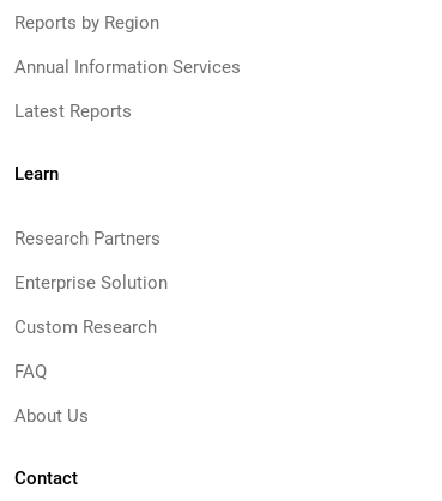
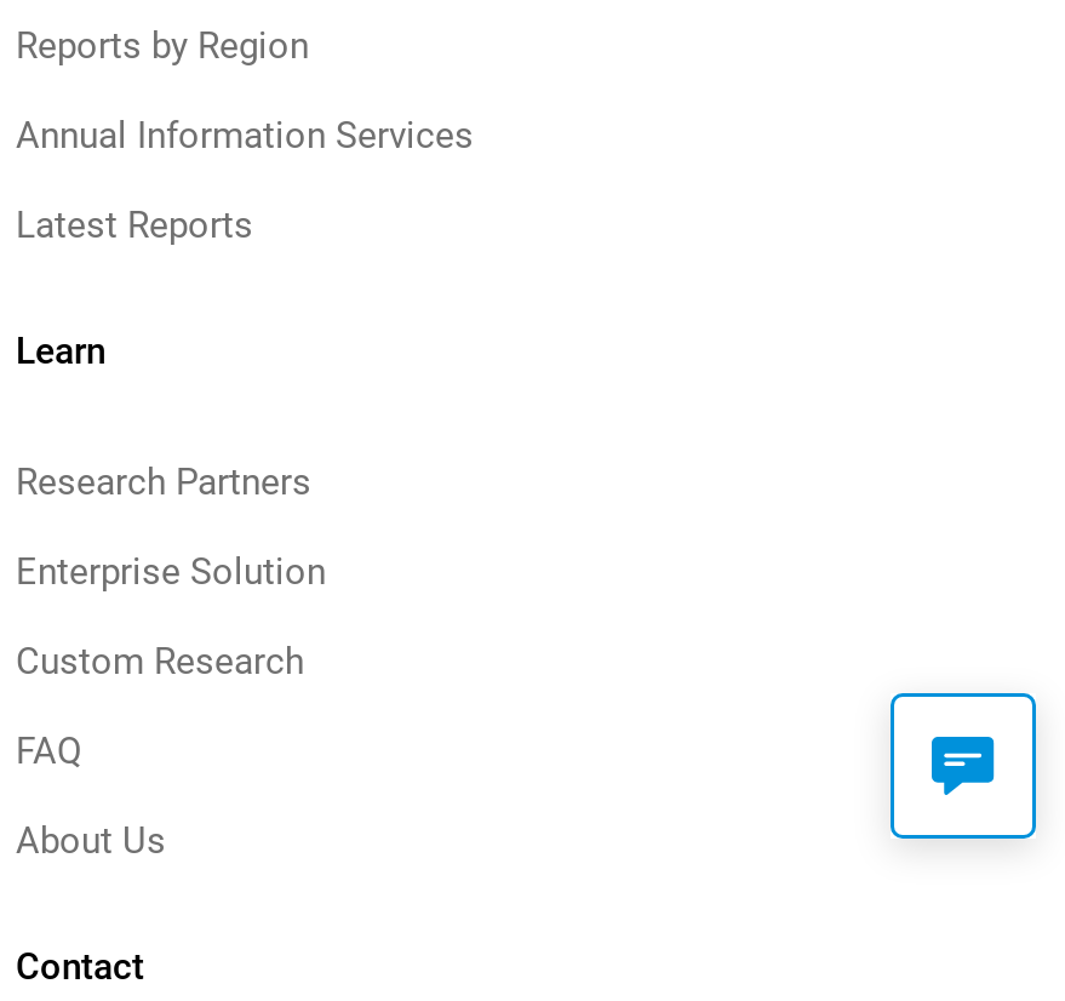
+ [image]
